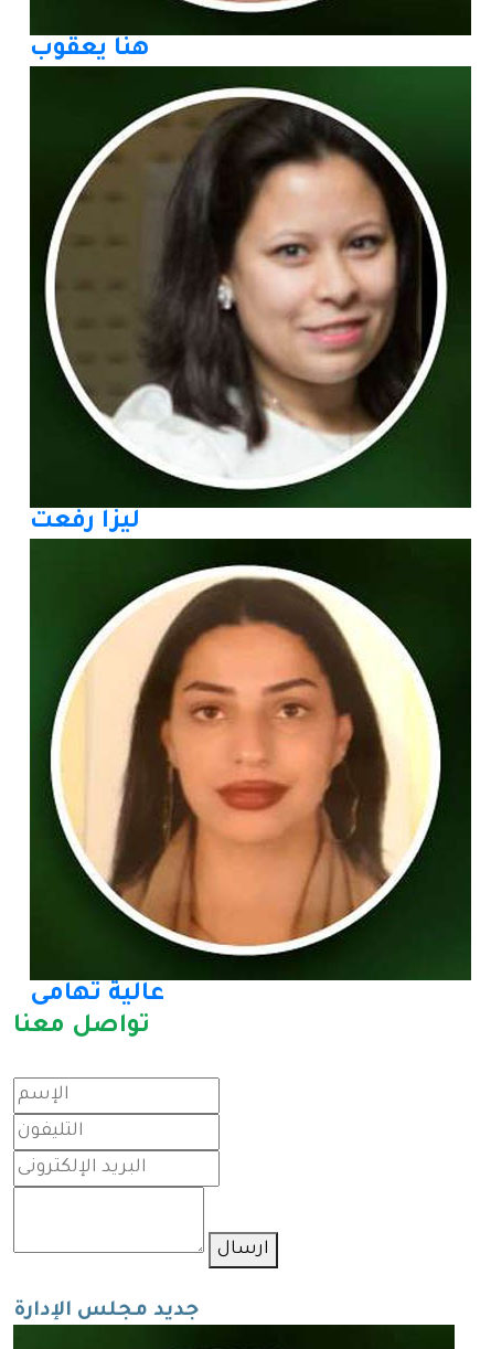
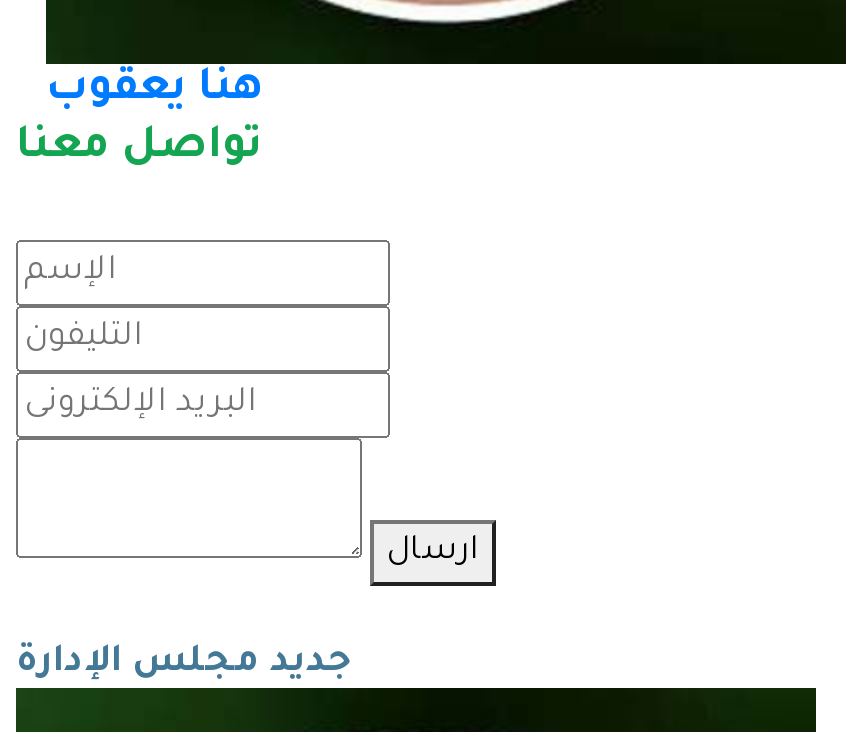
- [image]
- ليزا رفعت

- [image]
- عالية تهامى
